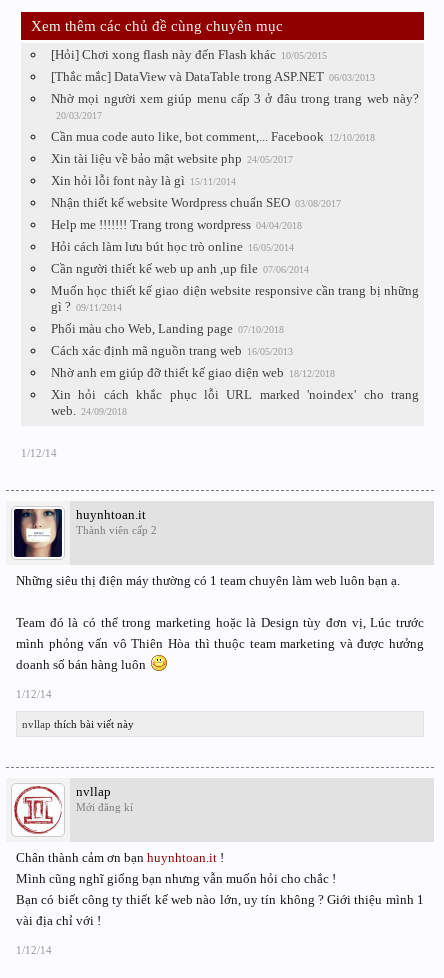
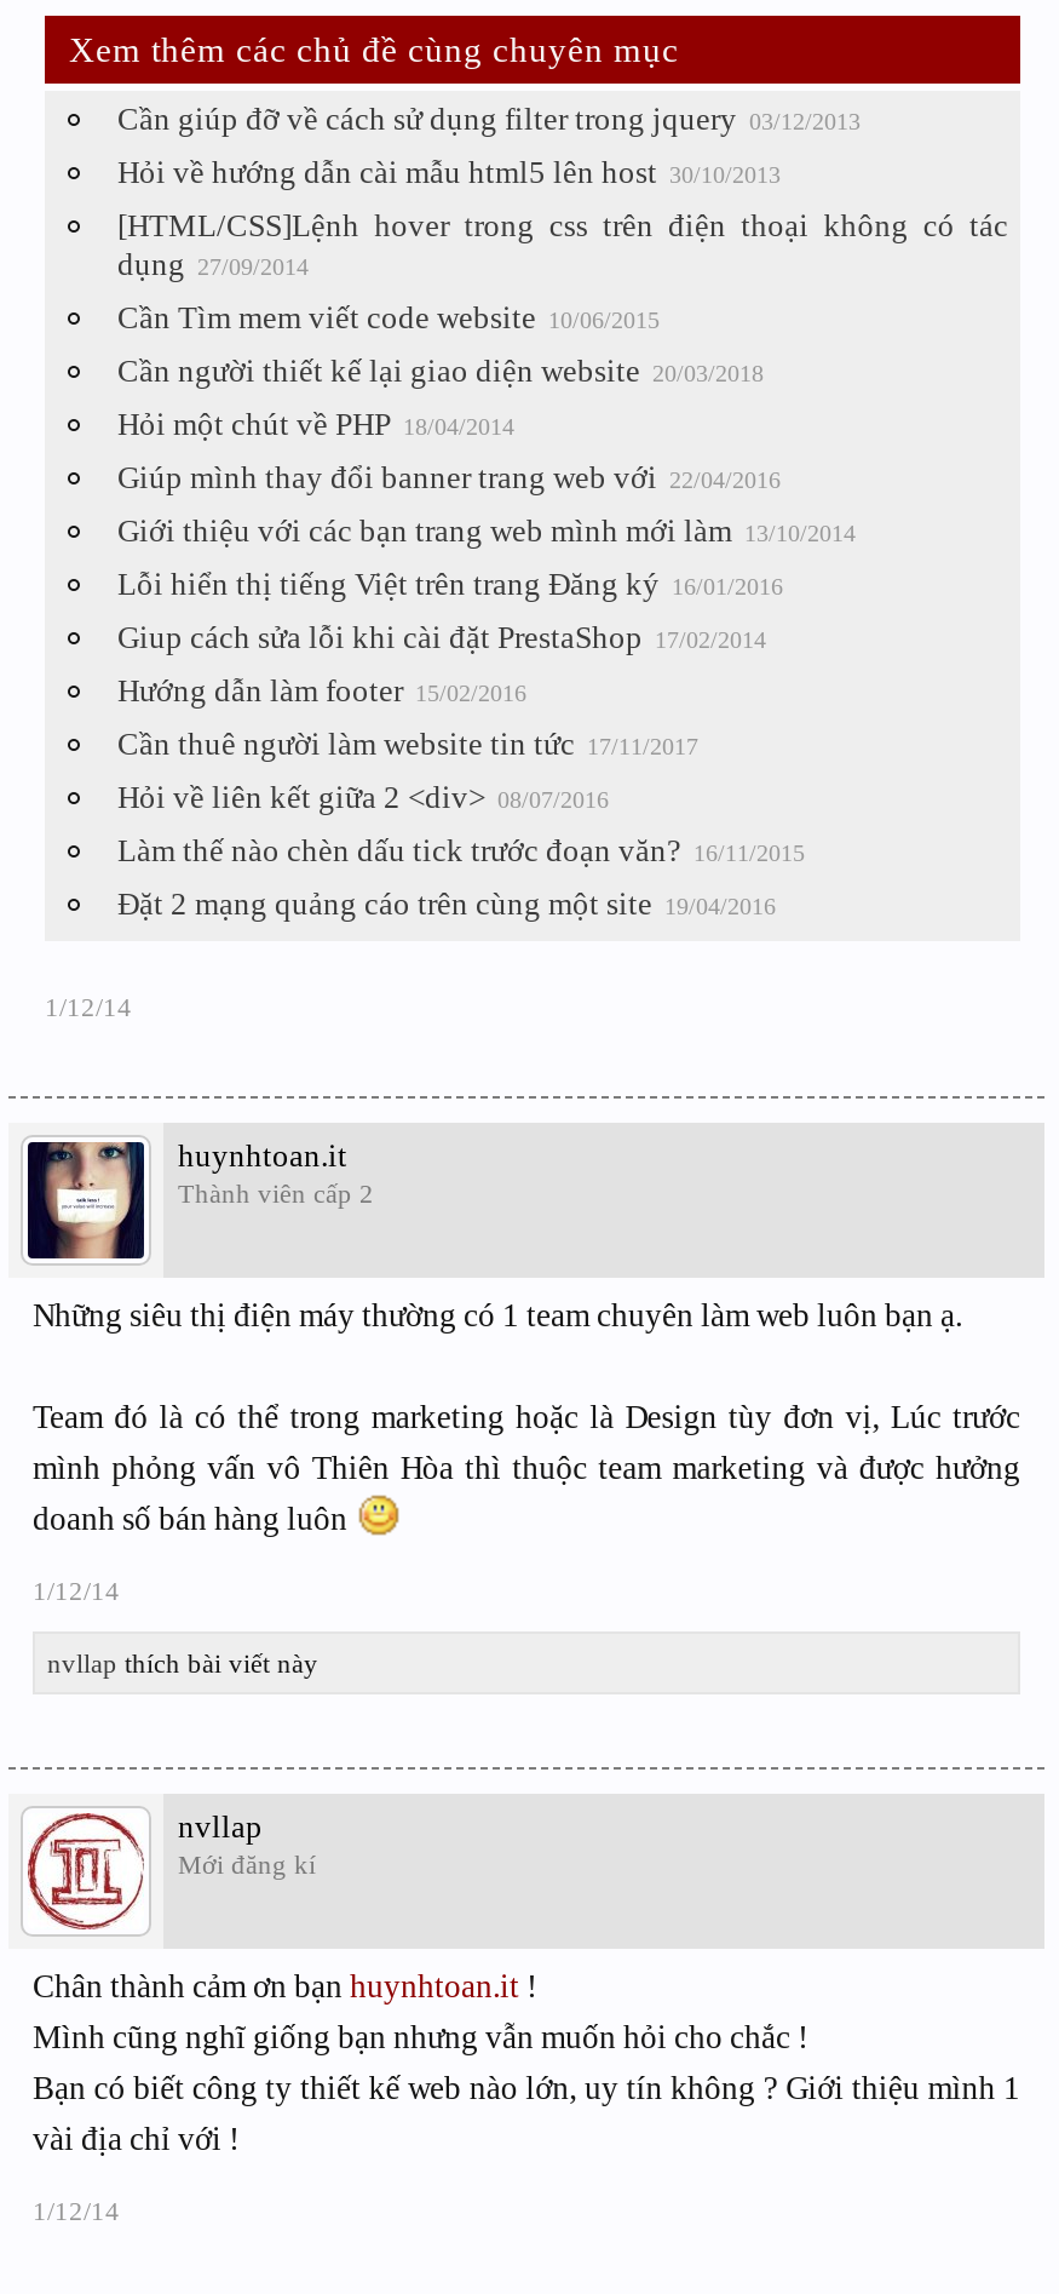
- [Hỏi] Chơi xong flash này đến Flash khác 10/05/2015
+ Cần giúp đỡ về cách sử dụng filter trong jquery 03/12/2013

- [Thắc mắc] DataView và DataTable trong ASP.NET 06/03/2013
+ Hỏi về hướng dẫn cài mẫu html5 lên host 30/10/2013

- Nhờ mọi người xem giúp menu cấp 3 ở đâu trong trang web này?
- 20/03/2017
+ [HTML/CSS]Lệnh hover trong css trên điện thoại không có tác
+ dụng 27/09/2014

- Cần mua code auto like, bot comment,... Facebook 12/10/2018
+ Cần Tìm mem viết code website 10/06/2015

- Xin tài liệu về bảo mật website php 24/05/2017
+ Cần người thiết kế lại giao diện website 20/03/2018

- Xin hỏi lỗi font này là gì 15/11/2014
+ Hỏi một chút về PHP 18/04/2014

- Nhận thiết kế website Wordpress chuẩn SEO 03/08/2017
+ Giúp mình thay đổi banner trang web với 22/04/2016

- Help me !!!!!!! Trang trong wordpress 04/04/2018
+ Giới thiệu với các bạn trang web mình mới làm 13/10/2014

- Hỏi cách làm lưu bút học trò online 16/05/2014
+ Lỗi hiển thị tiếng Việt trên trang Đăng ký 16/01/2016

- Cần người thiết kế web up anh ,up file 07/06/2014
+ Giup cách sửa lỗi khi cài đặt PrestaShop 17/02/2014

- Muốn học thiết kế giao diện website responsive cần trang bị những
- gì ? 09/11/2014
+ Hướng dẫn làm footer 15/02/2016

- Phối màu cho Web, Landing page 07/10/2018
+ Cần thuê người làm website tin tức 17/11/2017

- Cách xác định mã nguồn trang web 16/05/2013
+ Hỏi về liên kết giữa 2 <div> 08/07/2016

- Nhờ anh em giúp đỡ thiết kế giao diện web 18/12/2018
+ Làm thế nào chèn dấu tick trước đoạn văn? 16/11/2015

- Xin hỏi cách khắc phục lỗi URL marked 'noindex' cho trang
- web. 24/09/2018
+ Đặt 2 mạng quảng cáo trên cùng một site 19/04/2016
